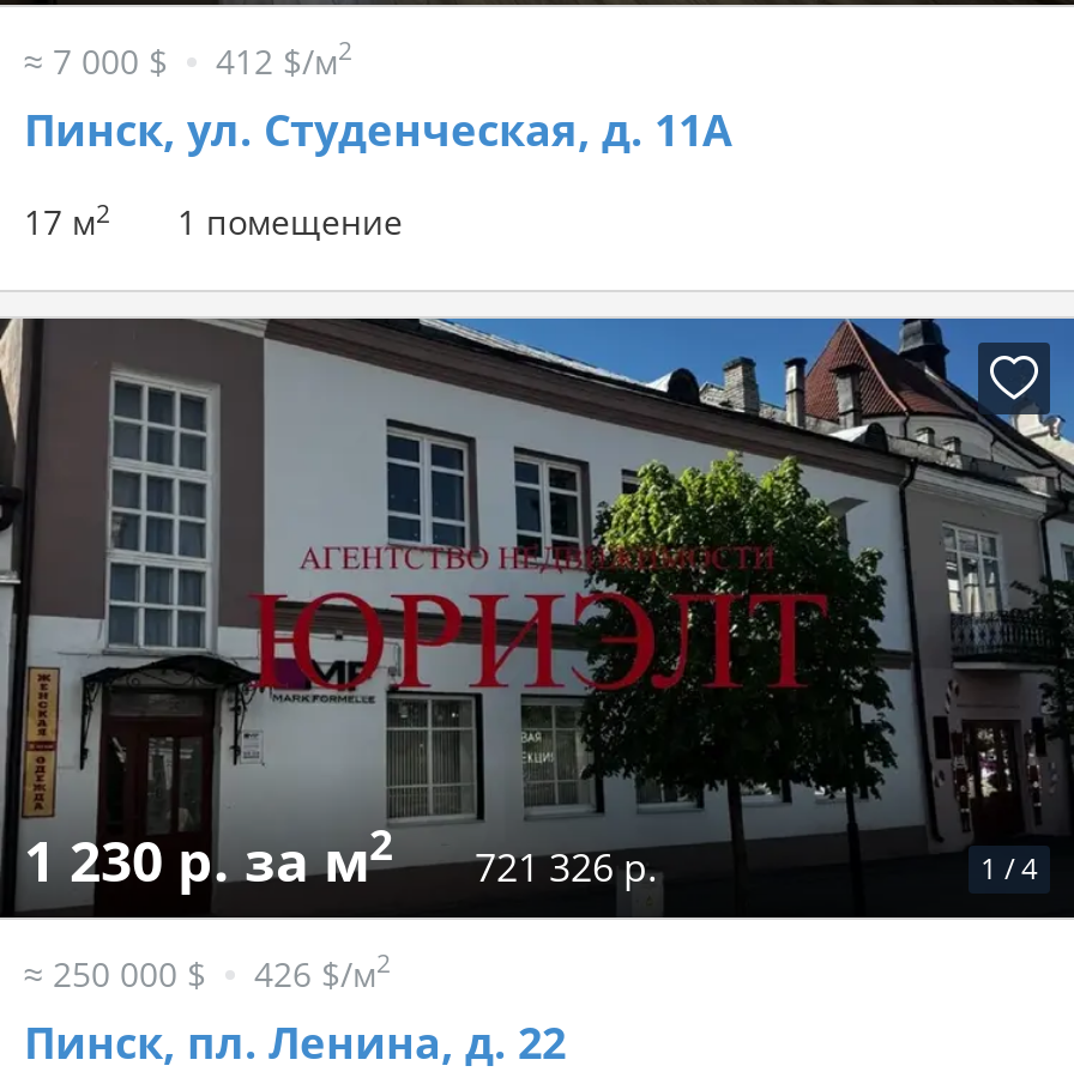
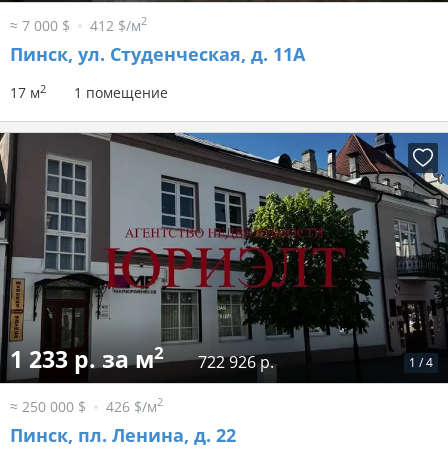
- 1 230 р. за м2
+ 1 233 р. за м2

- 721 326 р.
+ 722 926 р.
